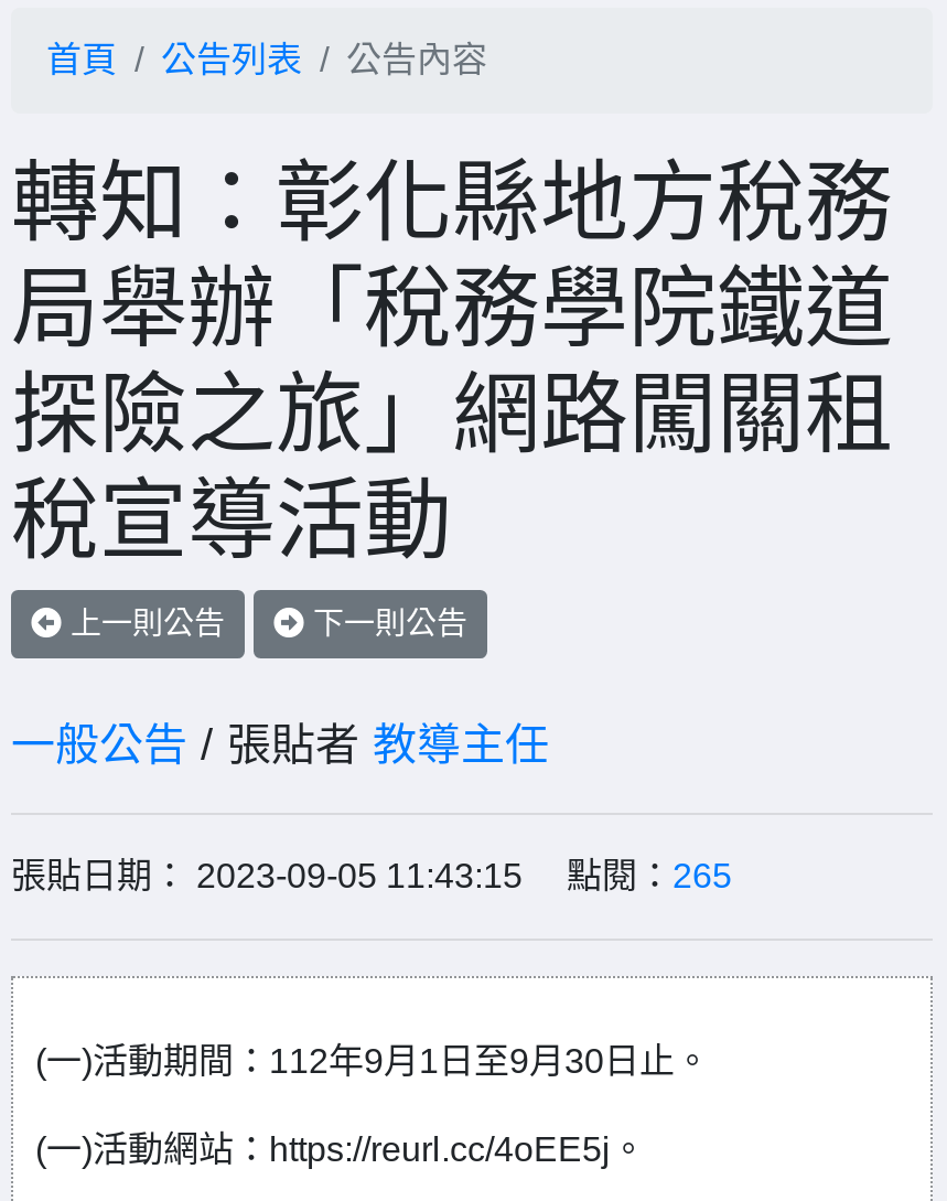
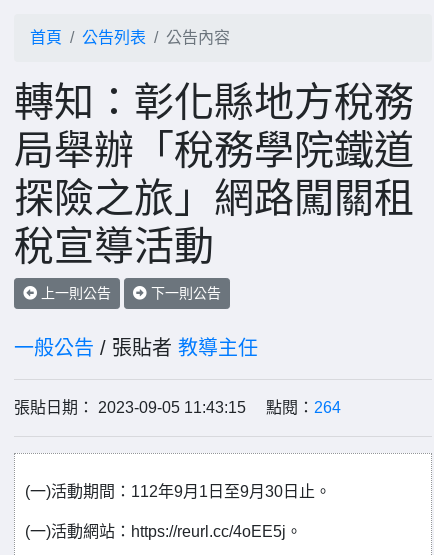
- 張貼日期： 2023-09-05 11:43:15 點閱：265
+ 張貼日期： 2023-09-05 11:43:15 點閱：264
